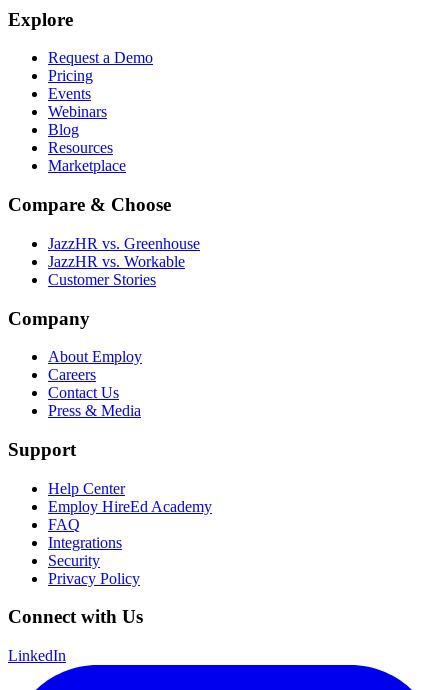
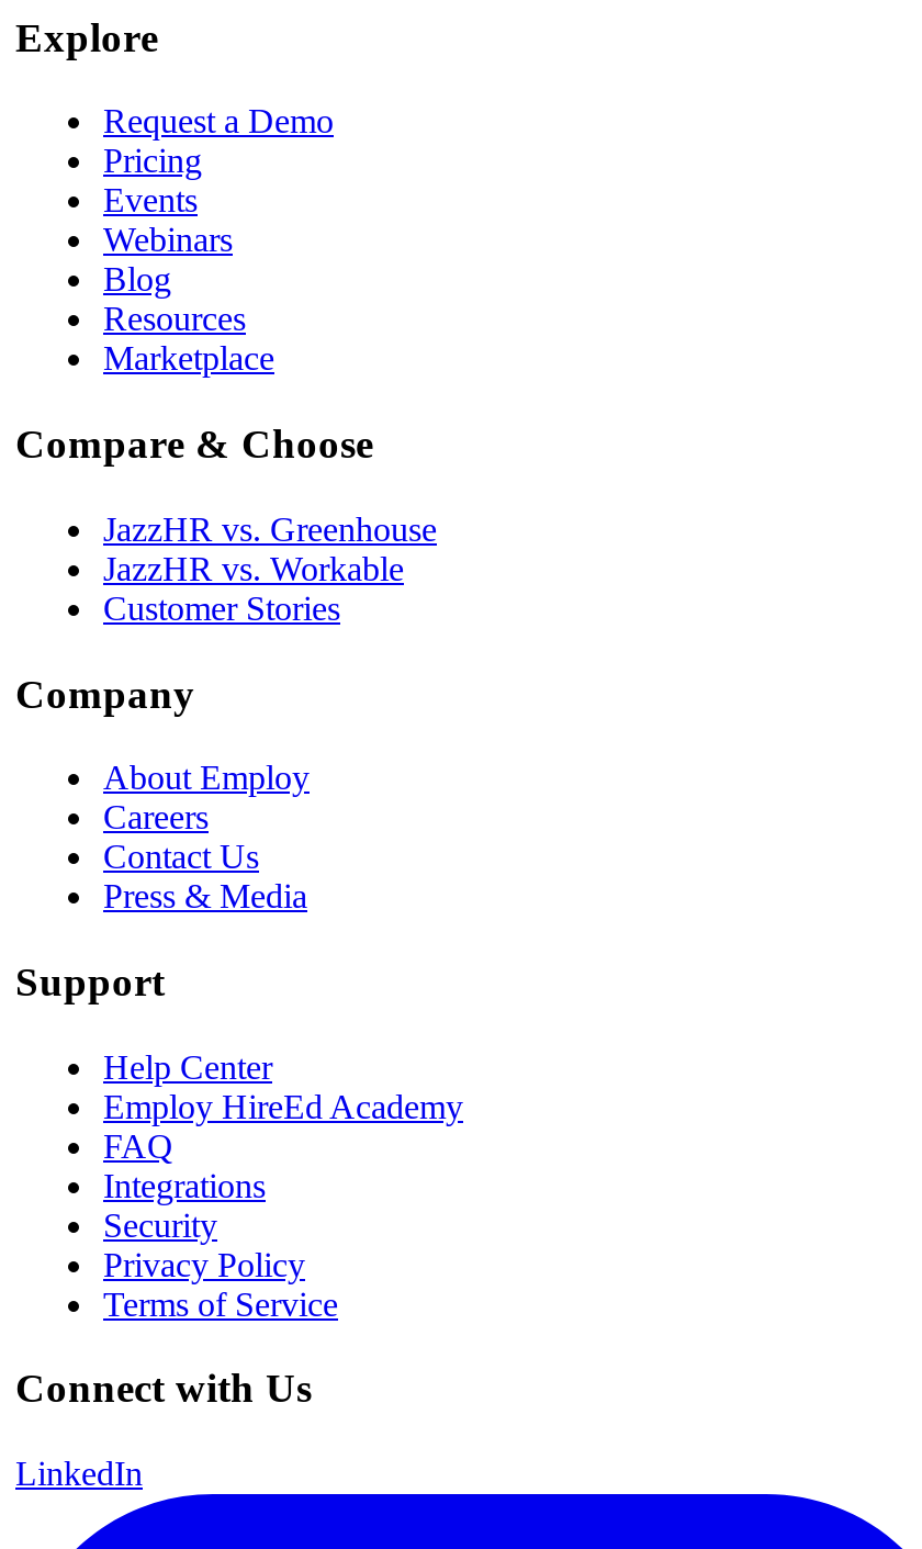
+ Terms of Service
